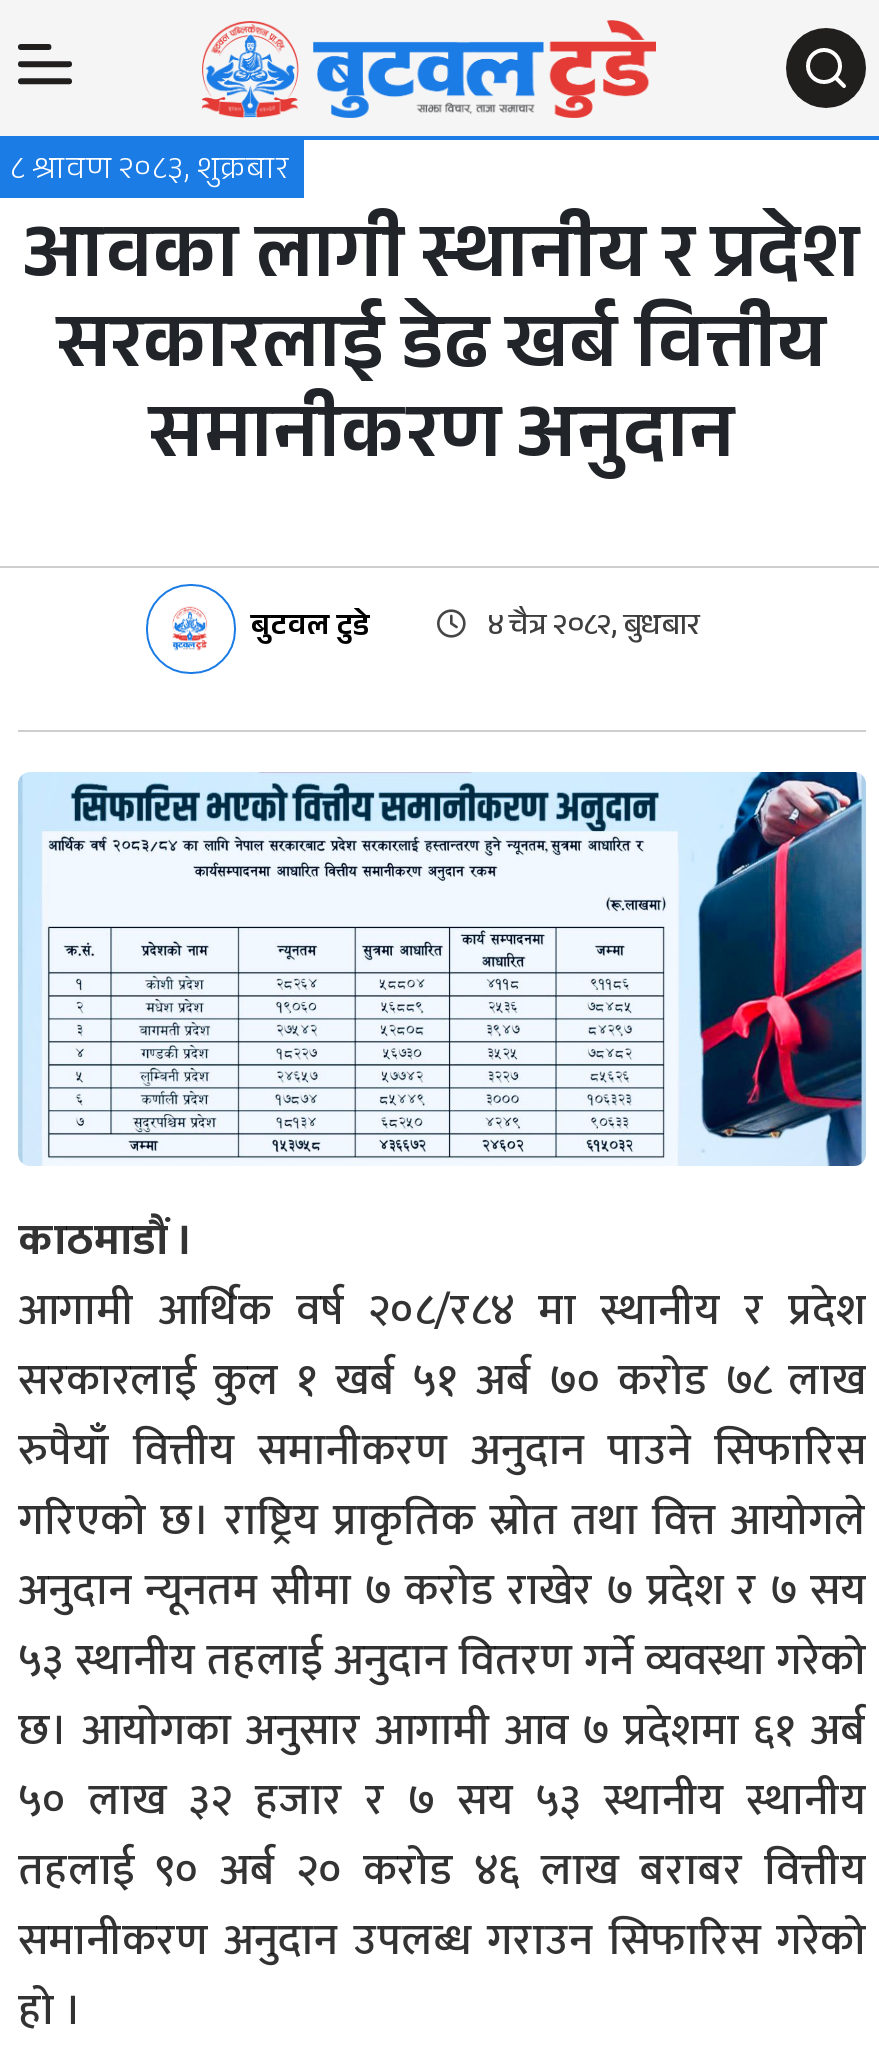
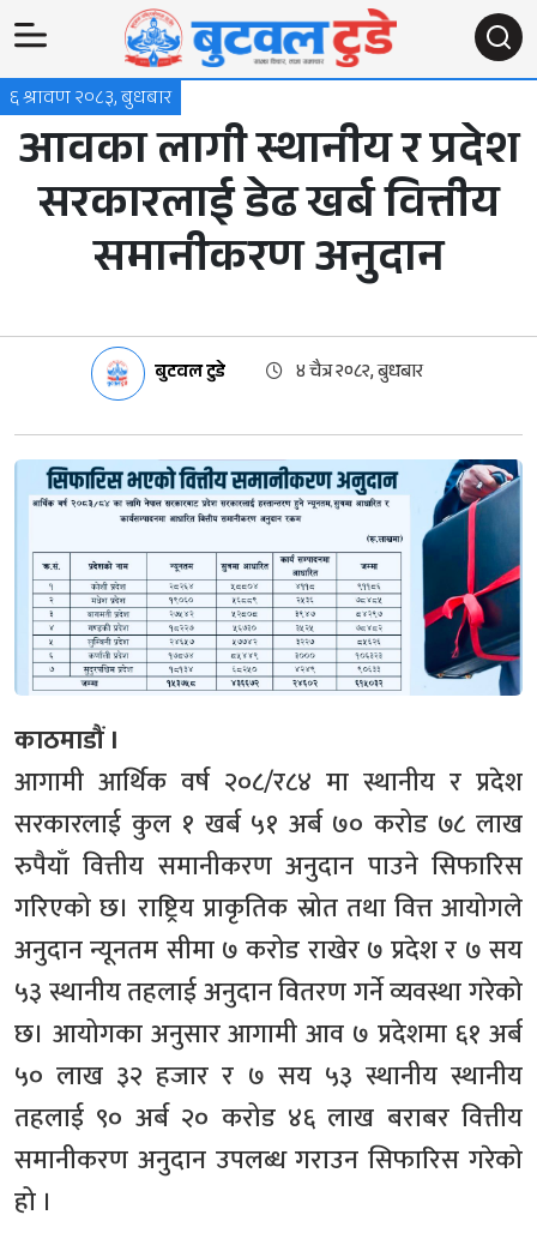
- ८ श्रावण २०८३, शुक्रबार
+ ६ श्रावण २०८३, बुधबार
